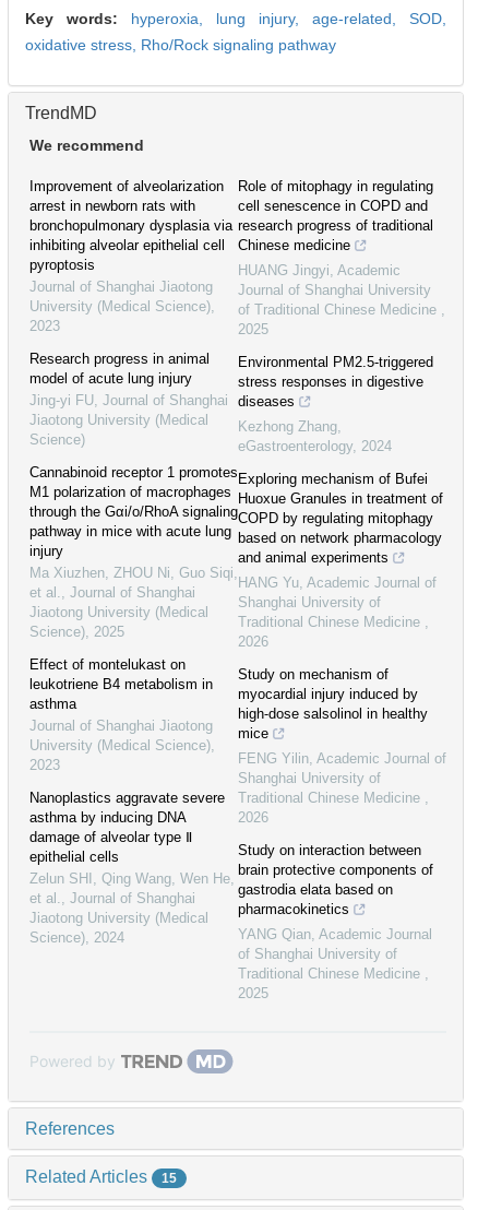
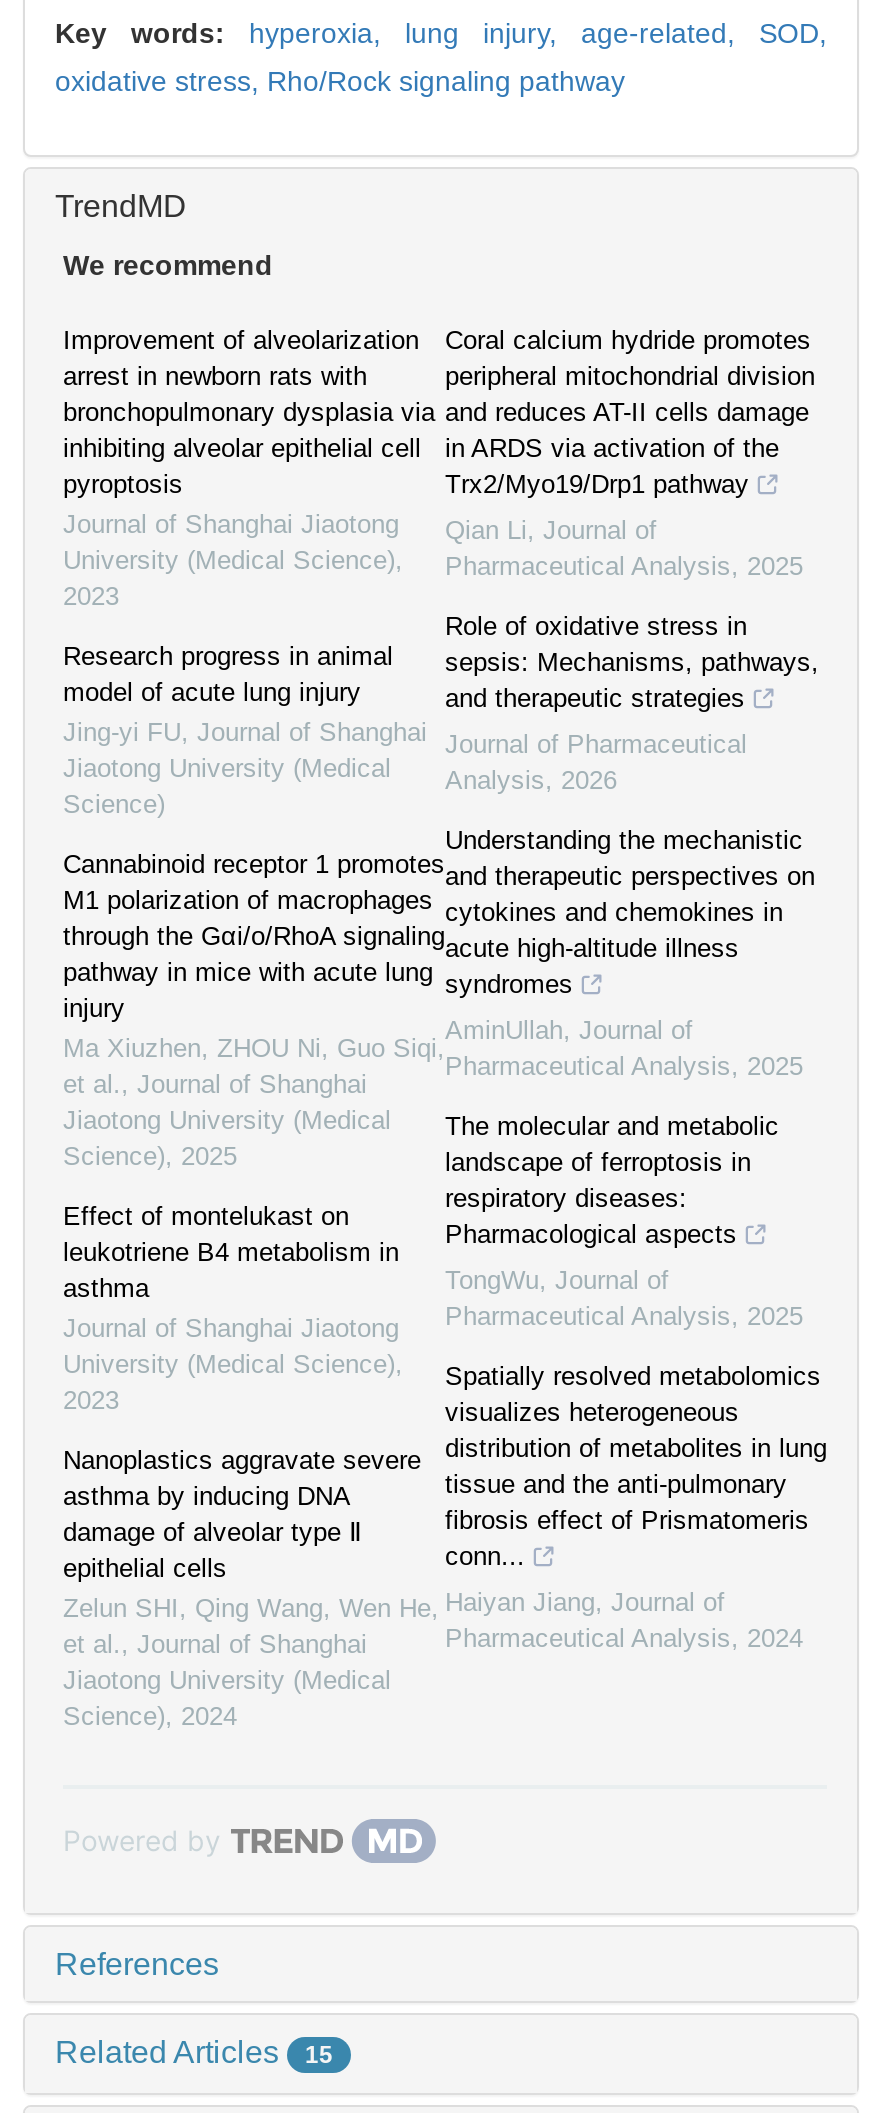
- Role of mitophagy in regulating
- cell senescence in COPD and
- research progress of traditional
- Chinese medicine
+ Coral calcium hydride promotes
+ peripheral mitochondrial division
+ and reduces AT-II cells damage
+ in ARDS via activation of the
+ Trx2/Myo19/Drp1 pathway

- HUANG Jingyi, Academic
- Journal of Shanghai University
- of Traditional Chinese Medicine,
- 2025
+ Qian Li, Journal of
+ Pharmaceutical Analysis, 2025

- Environmental PM2.5-triggered
- stress responses in digestive
- diseases
+ Role of oxidative stress in
+ sepsis: Mechanisms, pathways,
+ and therapeutic strategies

- Kezhong Zhang,
- eGastroenterology, 2024
+ Journal of Pharmaceutical
+ Analysis, 2026

- Exploring mechanism of Bufei
- Huoxue Granules in treatment of
- COPD by regulating mitophagy
- based on network pharmacology
- and animal experiments
+ Understanding the mechanistic
+ and therapeutic perspectives on
+ cytokines and chemokines in
+ acute high-altitude illness
+ syndromes

- HANG Yu, Academic Journal of
- Shanghai University of
- Traditional Chinese Medicine,
- 2026
+ AminUllah, Journal of
+ Pharmaceutical Analysis, 2025

- Study on mechanism of
- myocardial injury induced by
- high⁃dose salsolinol in healthy
- mice
+ The molecular and metabolic
+ landscape of ferroptosis in
+ respiratory diseases:
+ Pharmacological aspects

- FENG Yilin, Academic Journal of
- Shanghai University of
- Traditional Chinese Medicine,
- 2026
+ TongWu, Journal of
+ Pharmaceutical Analysis, 2025

- Study on interaction between
- brain protective components of
- gastrodia elata based on
- pharmacokinetics
+ Spatially resolved metabolomics
+ visualizes heterogeneous
+ distribution of metabolites in lung
+ tissue and the anti-pulmonary
+ fibrosis effect of Prismatomeris
+ conn...

- YANG Qian, Academic Journal
- of Shanghai University of
- Traditional Chinese Medicine,
- 2025
+ Haiyan Jiang, Journal of
+ Pharmaceutical Analysis, 2024
